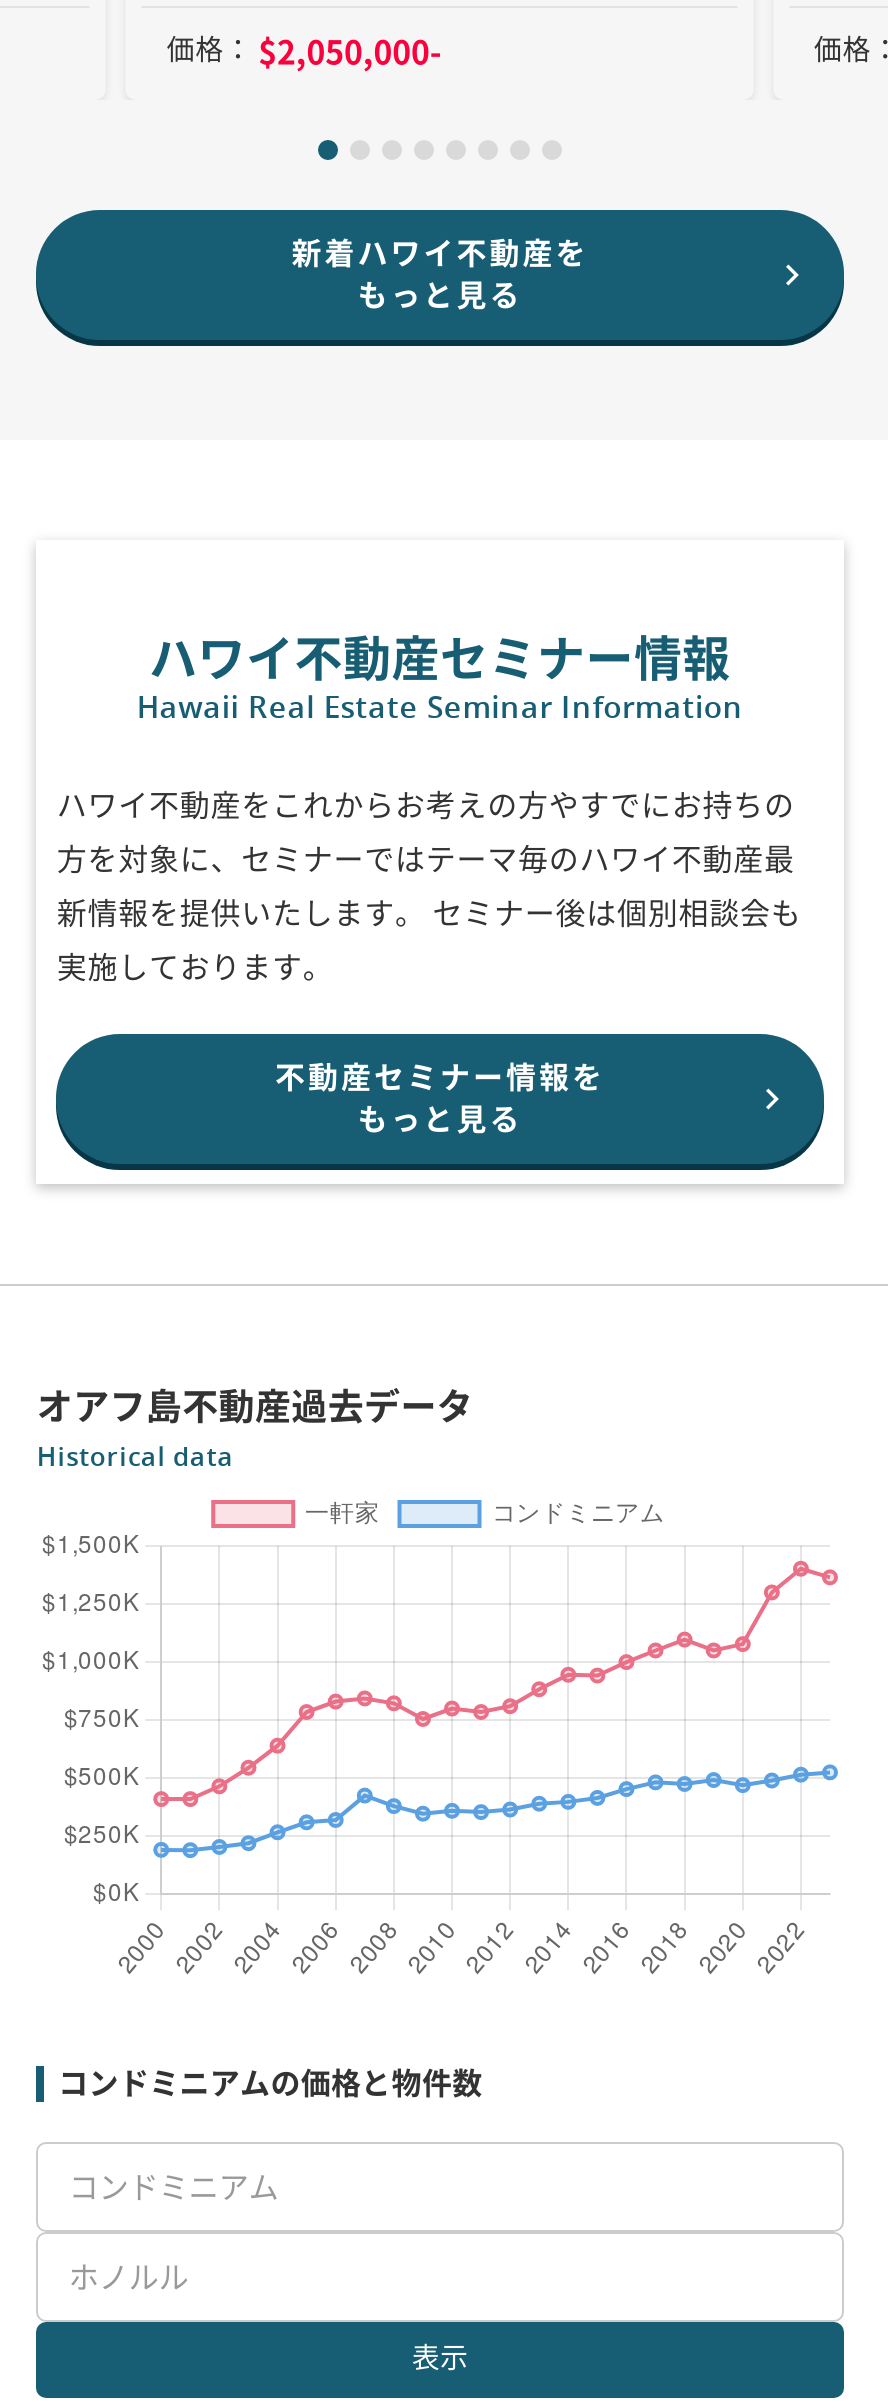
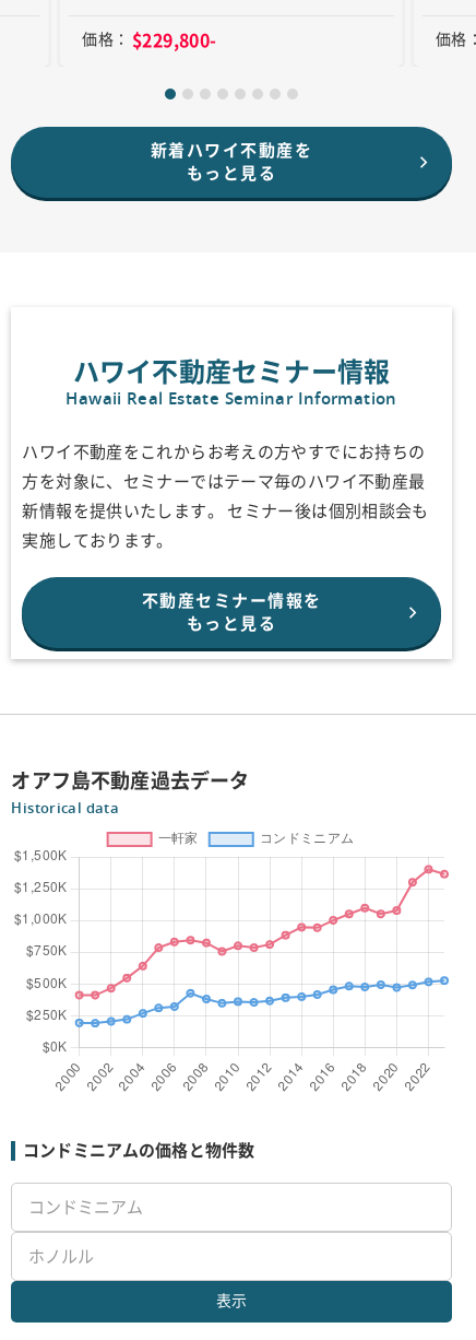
- 価格 $2,050,000-
+ 価格 $229,800-
